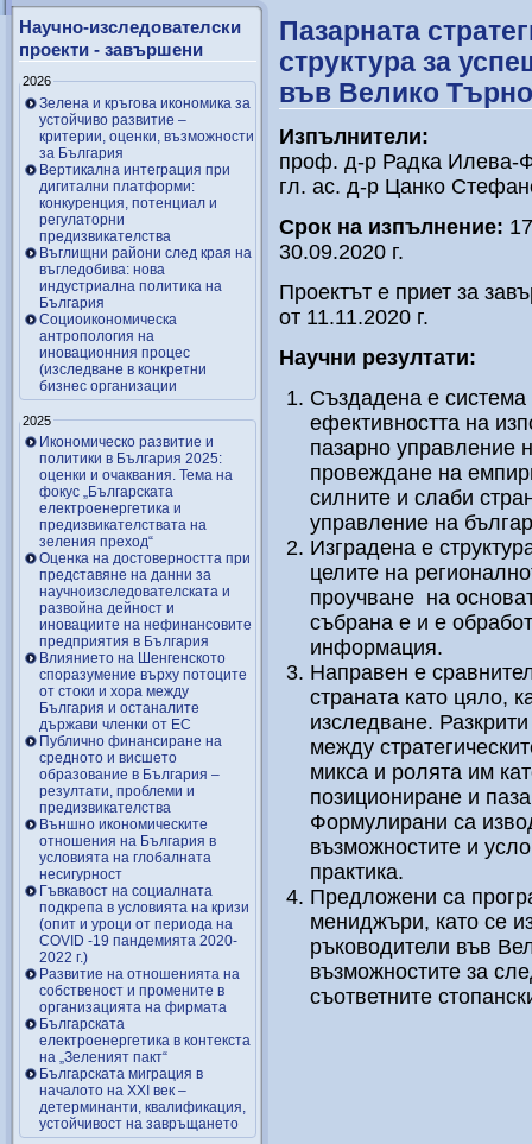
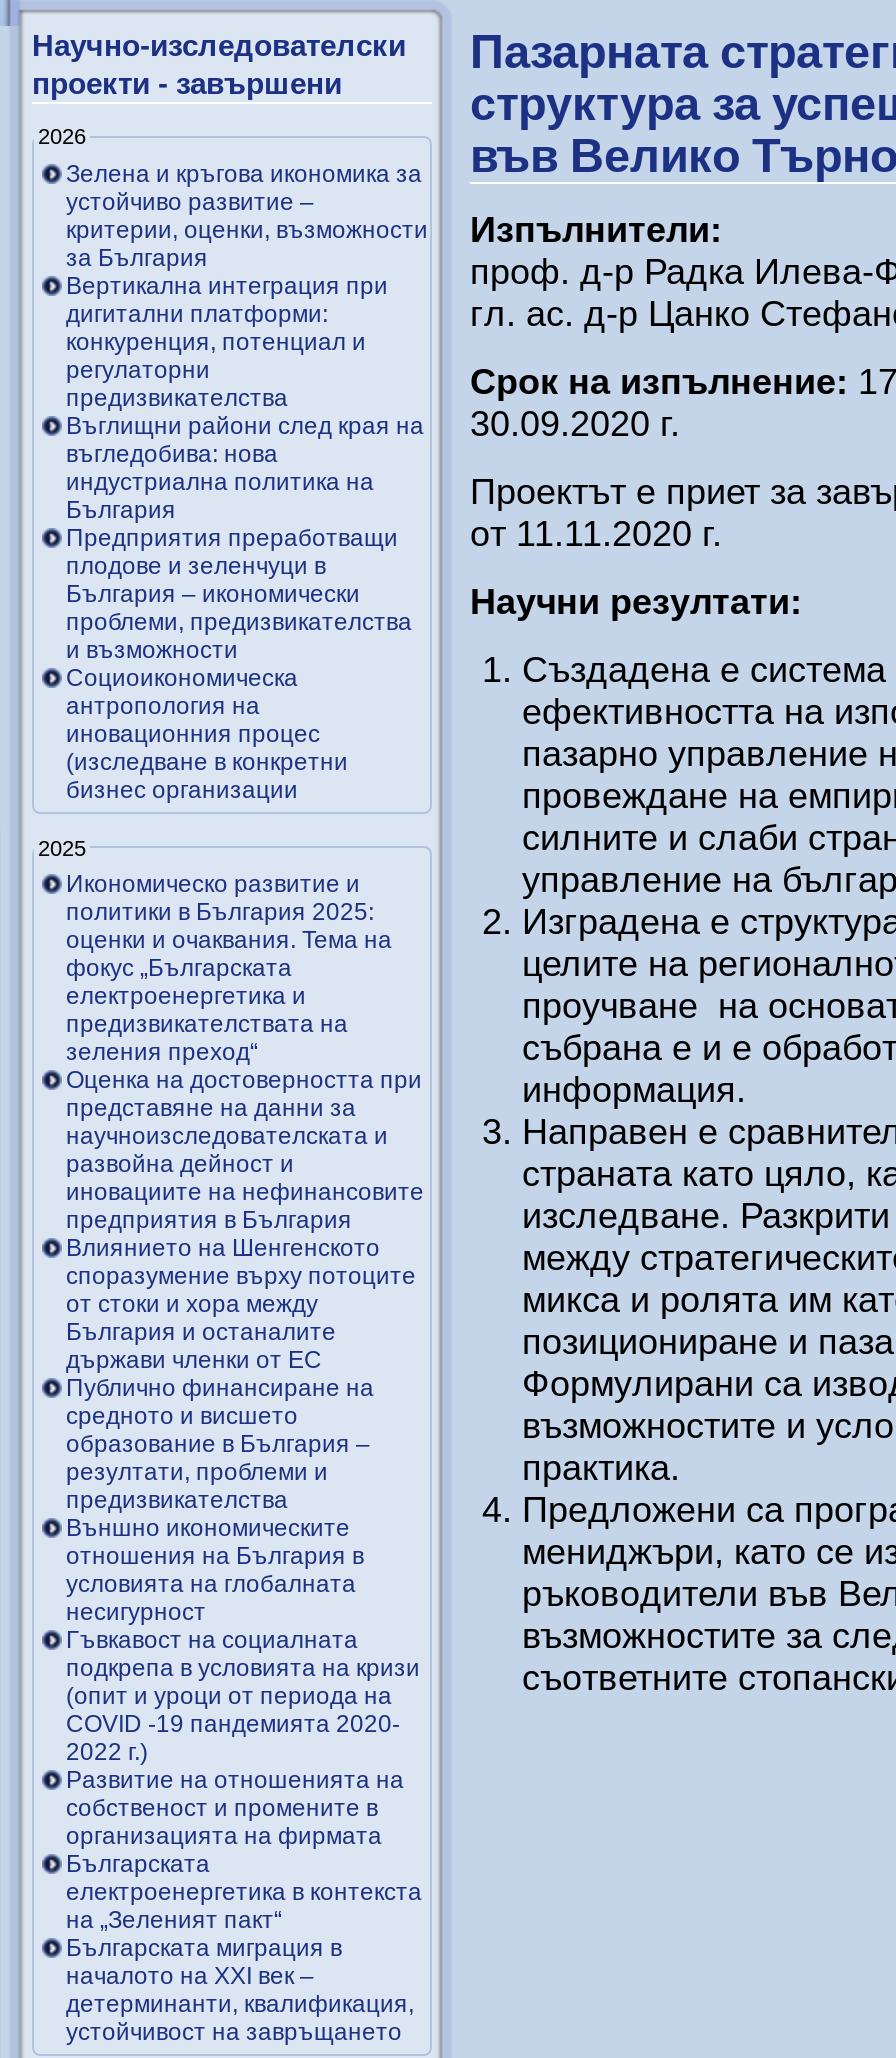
+ Предприятия преработващи
+ плодове и зеленчуци в
+ България – икономически
+ проблеми, предизвикателства
+ и възможности
